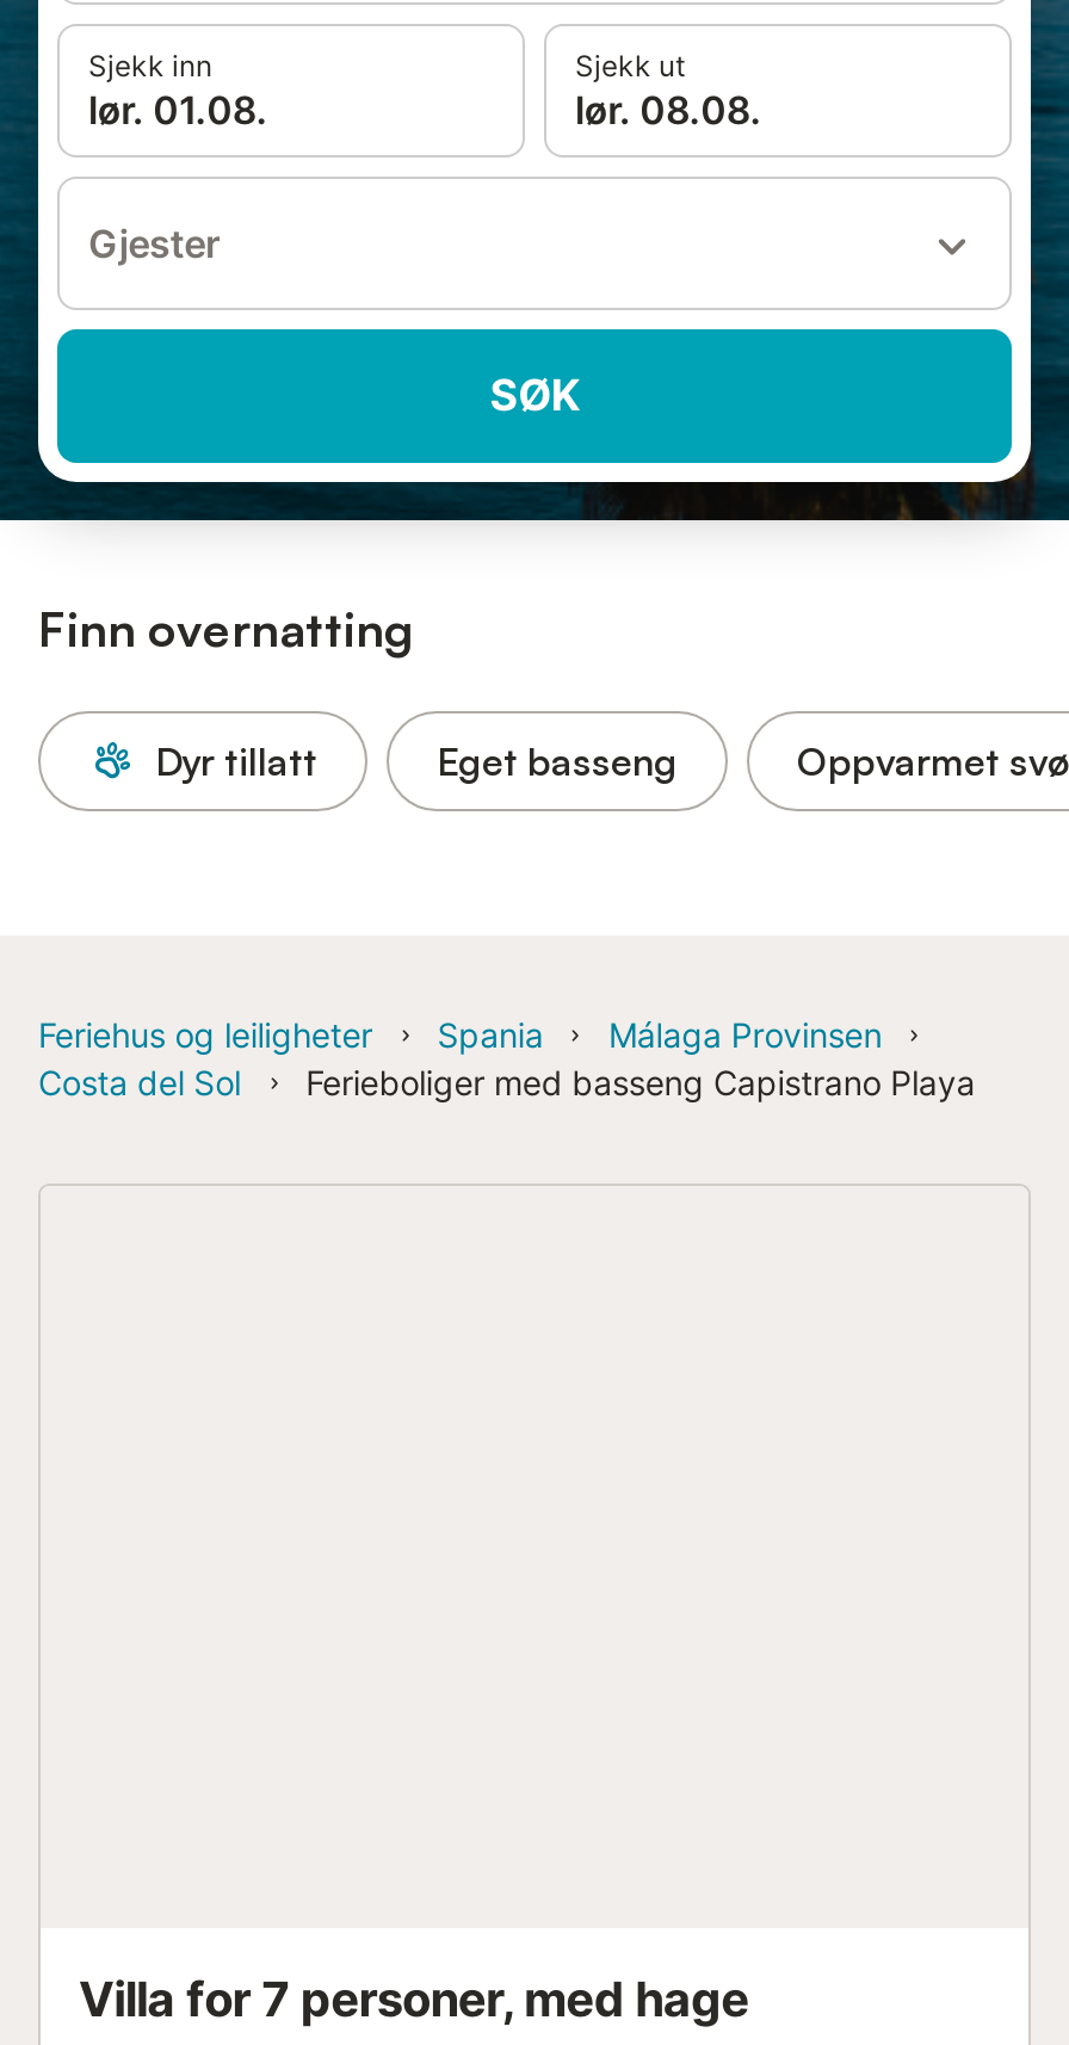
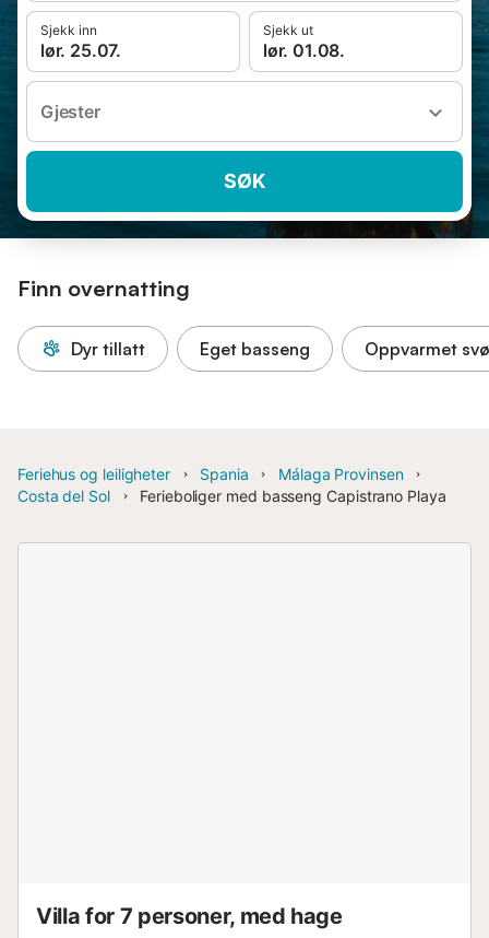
- lør. 01.08.
+ lør. 25.07.

- lør. 08.08.
+ lør. 01.08.
